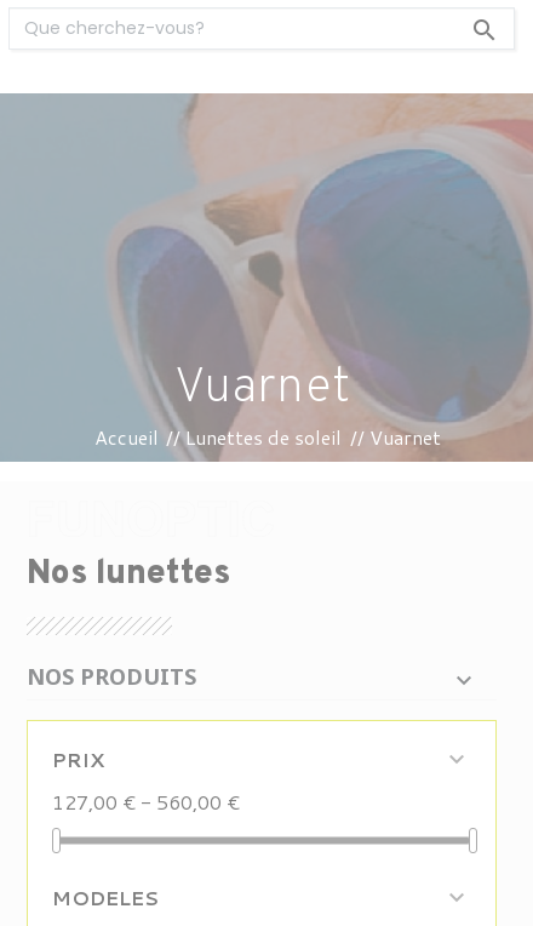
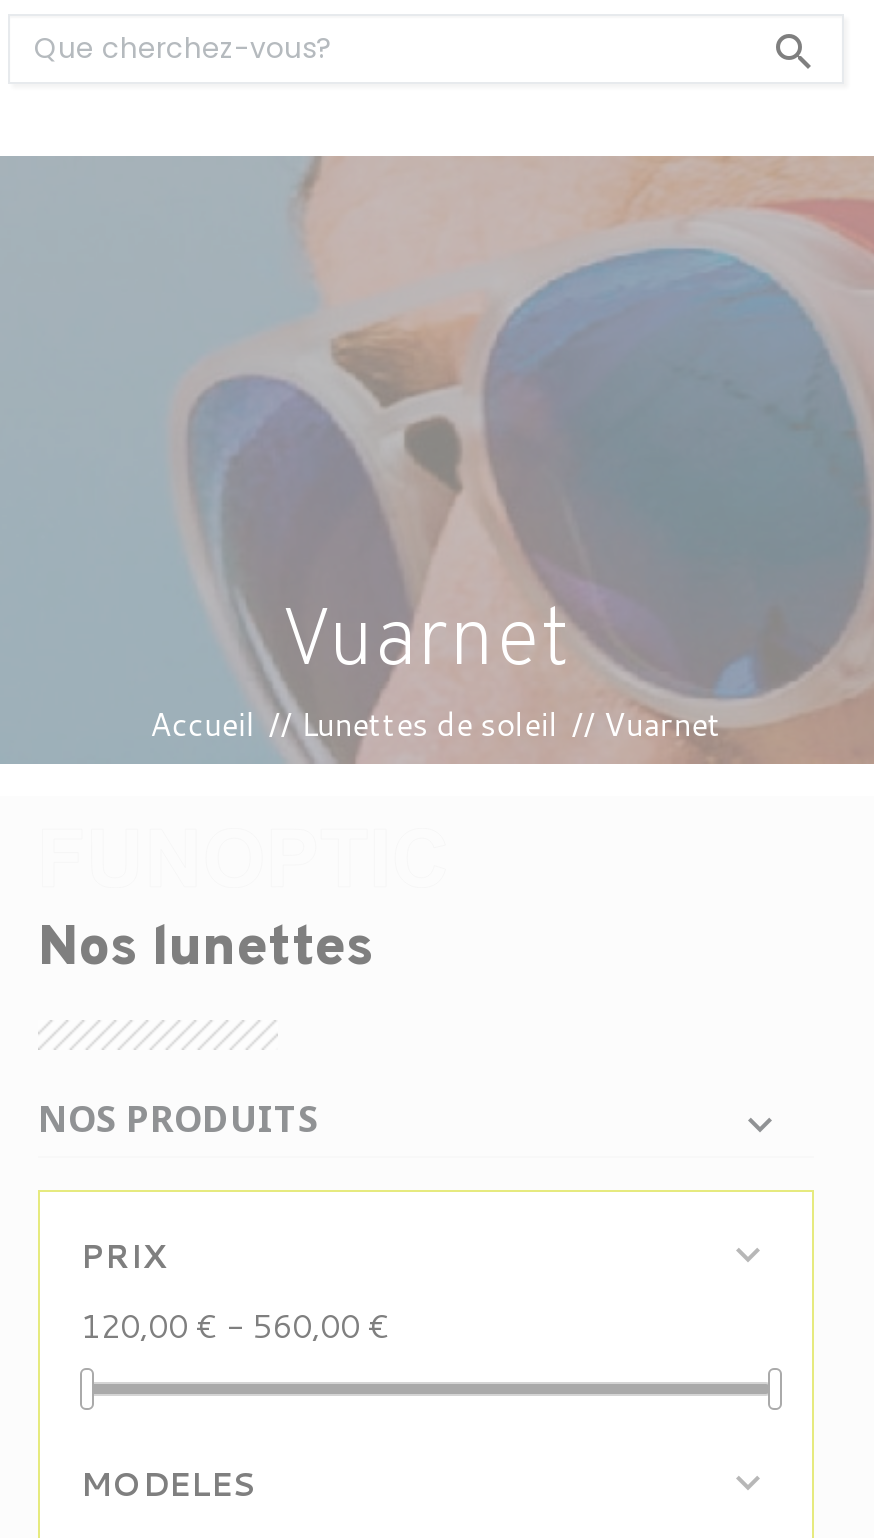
- 127,00 € - 560,00 €
+ 120,00 € - 560,00 €
